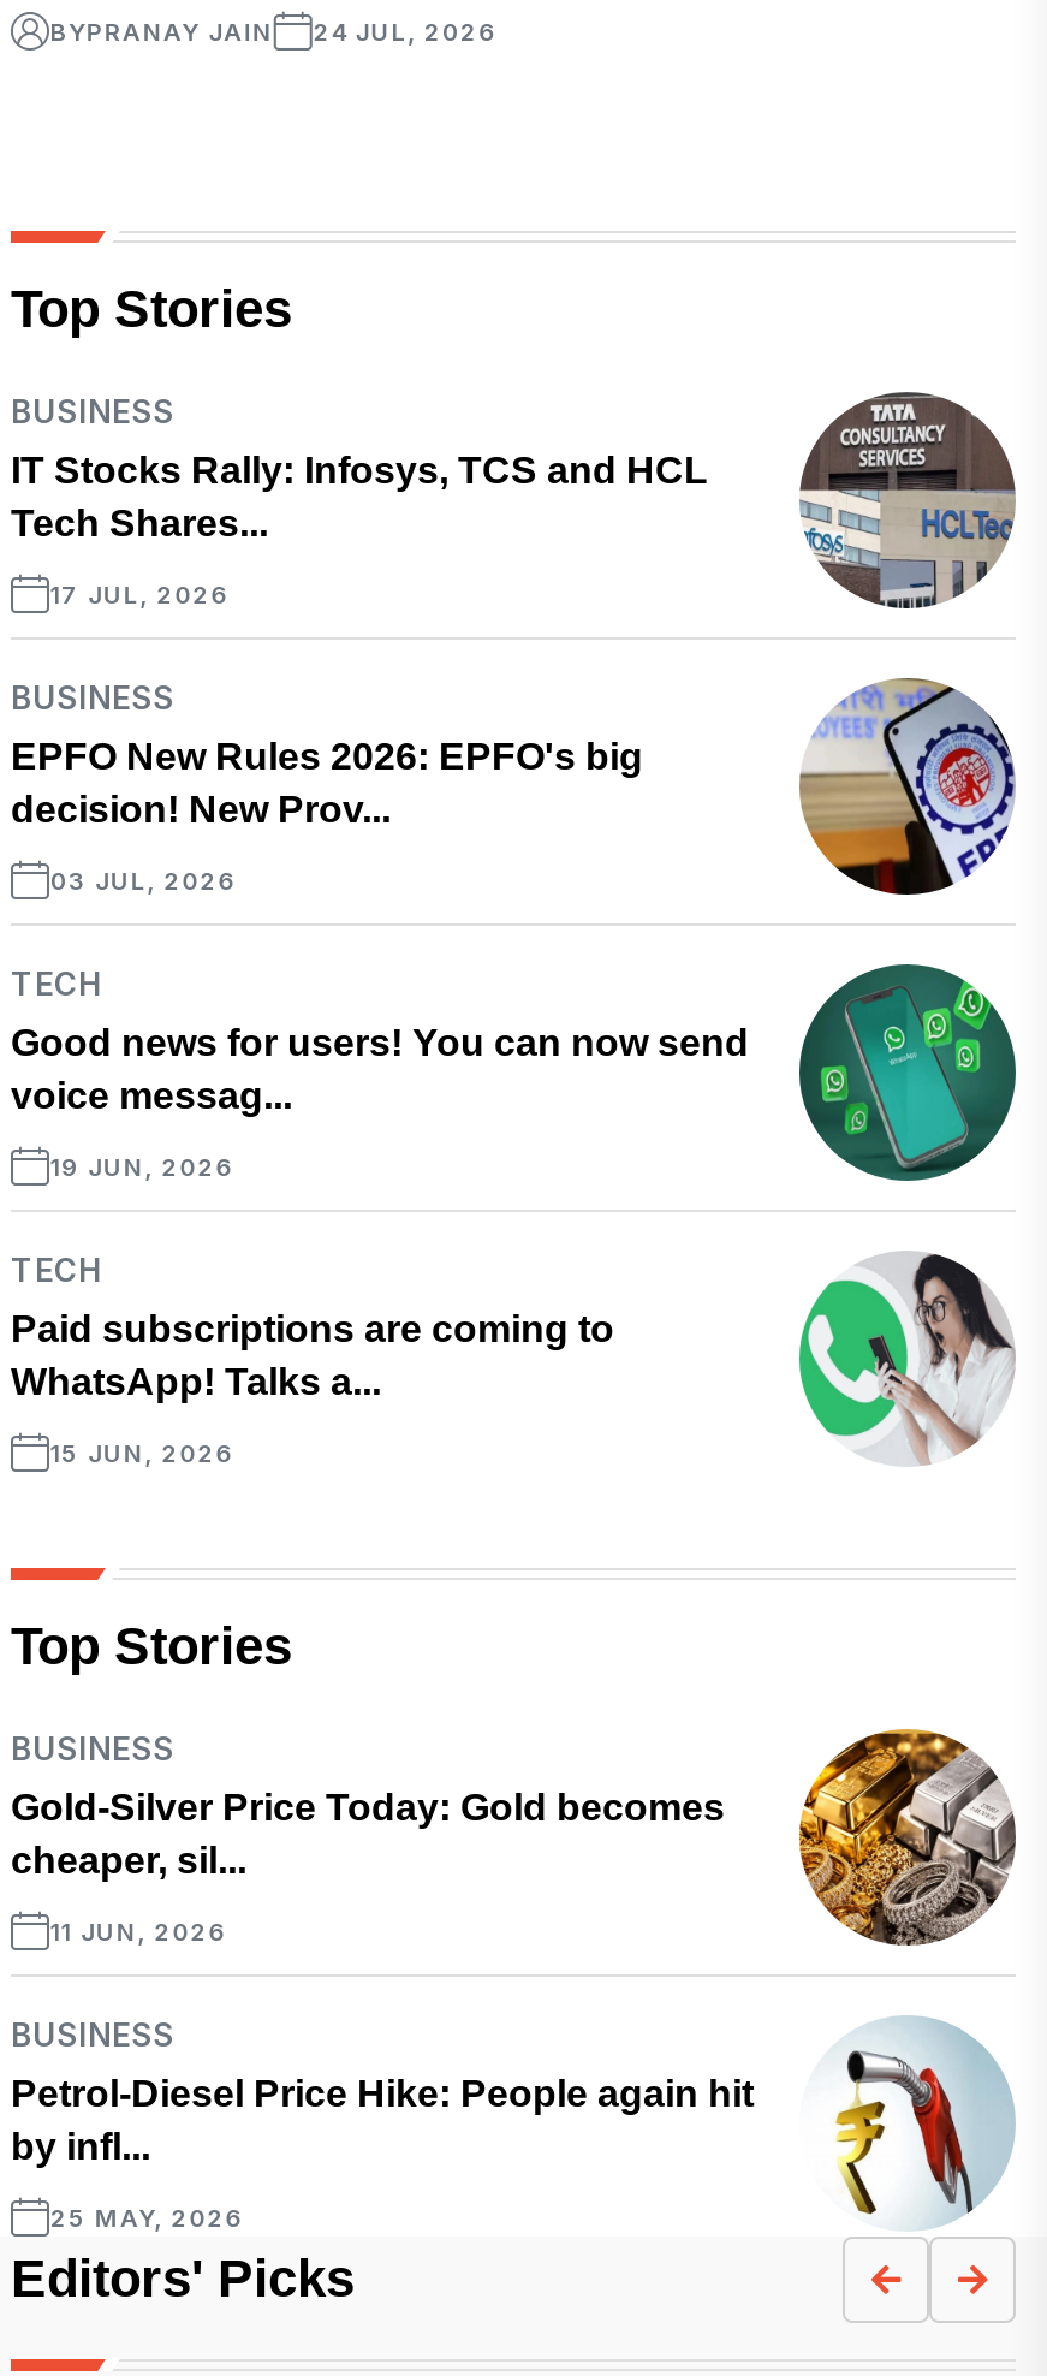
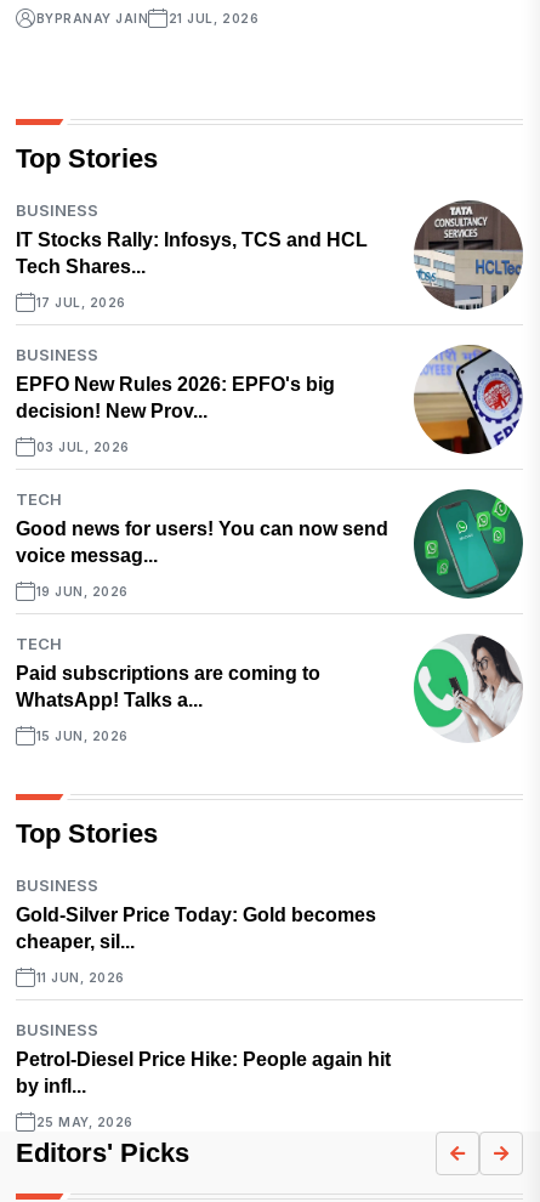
- BYPRANAY JAIN 24 JUL, 2026
+ BYPRANAY JAIN 21 JUL, 2026

- [image]

- [image]
